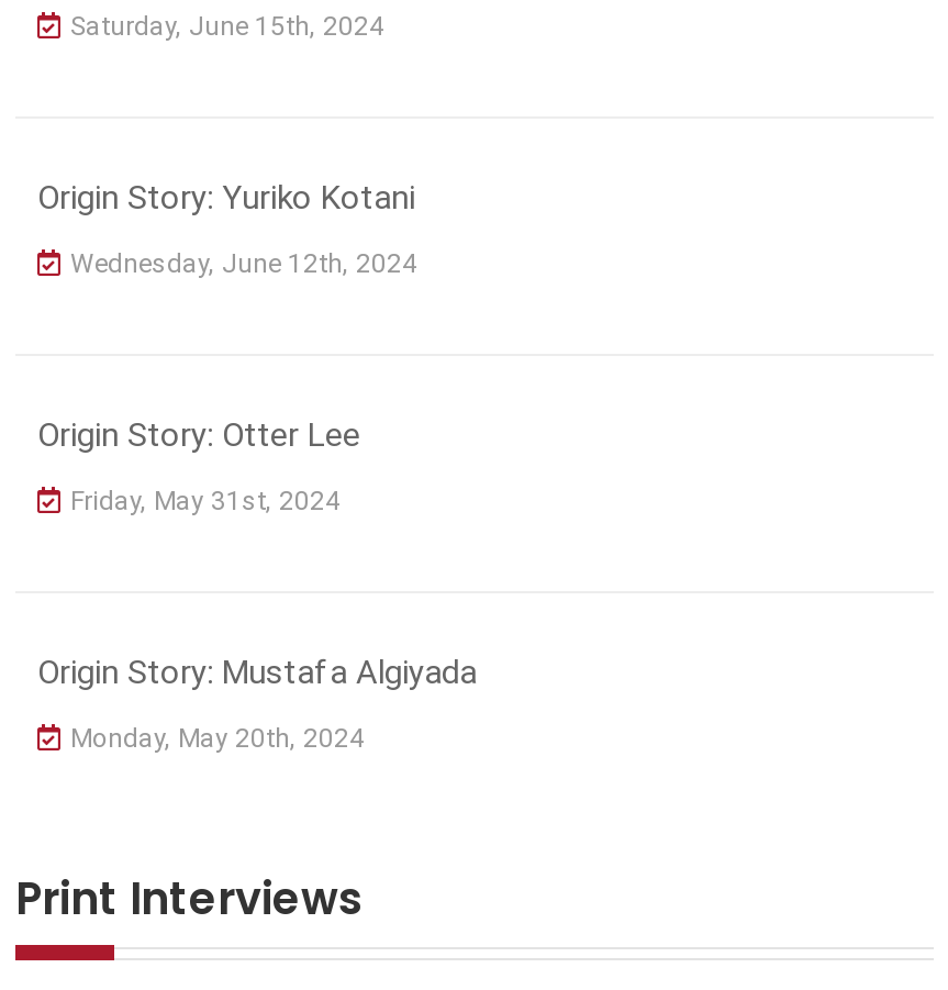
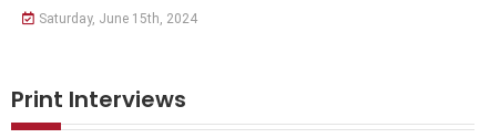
- Origin Story: Yuriko Kotani
- Wednesday, June 12th, 2024

- Origin Story: Otter Lee
- Friday, May 31st, 2024

- Origin Story: Mustafa Algiyada
- Monday, May 20th, 2024
